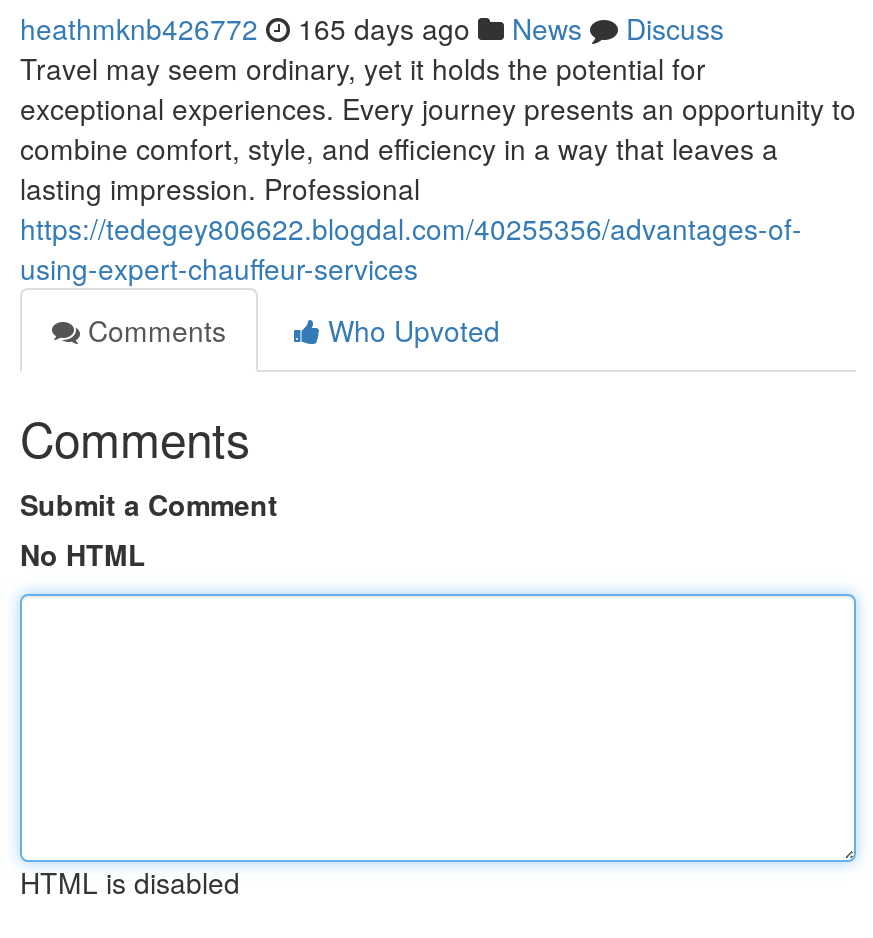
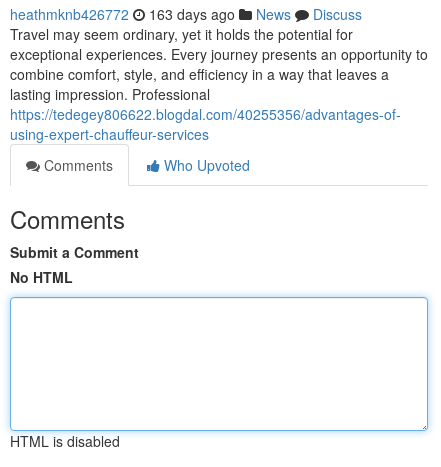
- heathmknb426772 165 days ago News Discuss
+ heathmknb426772 163 days ago News Discuss
